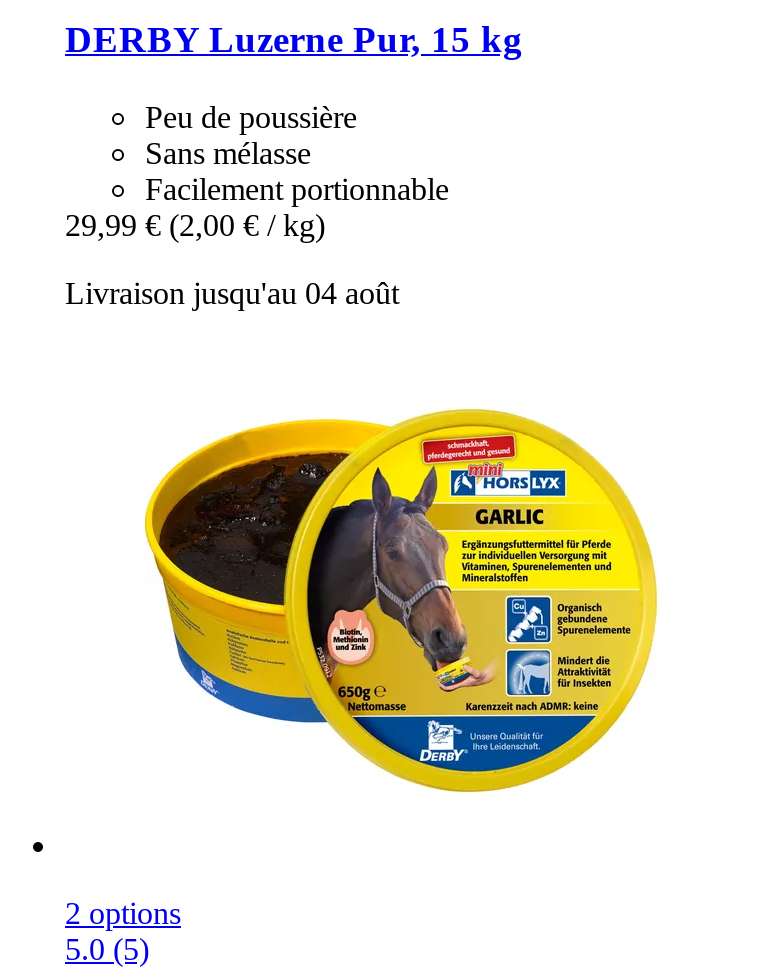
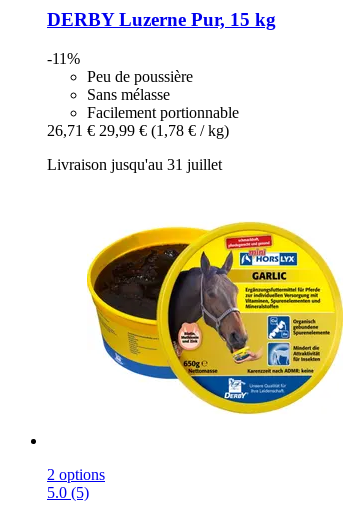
+ -11%

- 29,99 € (2,00 € / kg)
+ 26,71 € 29,99 € (1,78 € / kg)

- Livraison jusqu'au 04 août
+ Livraison jusqu'au 31 juillet
